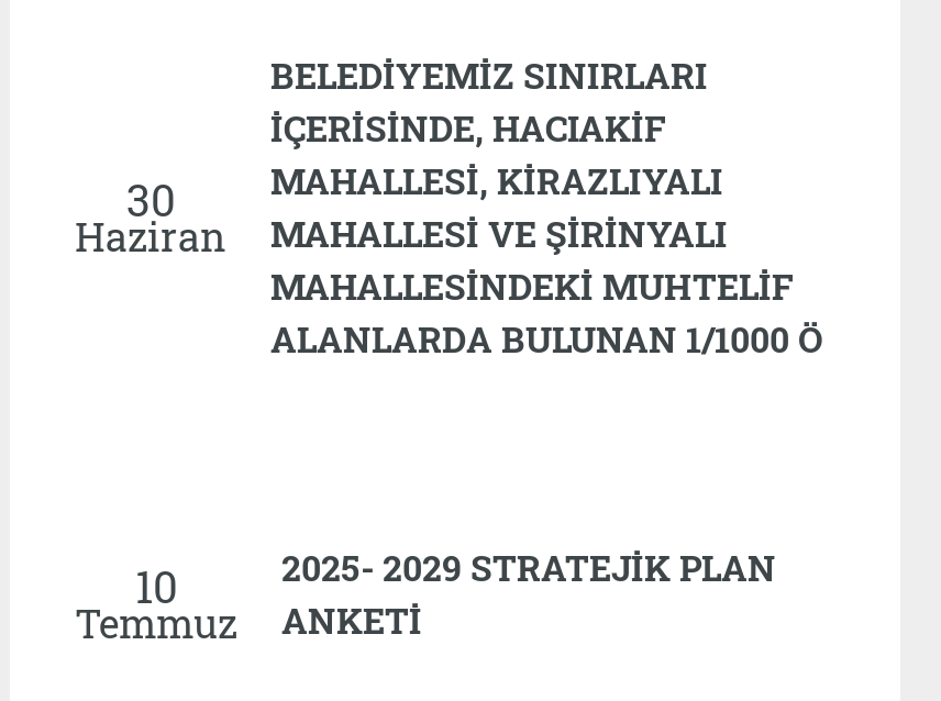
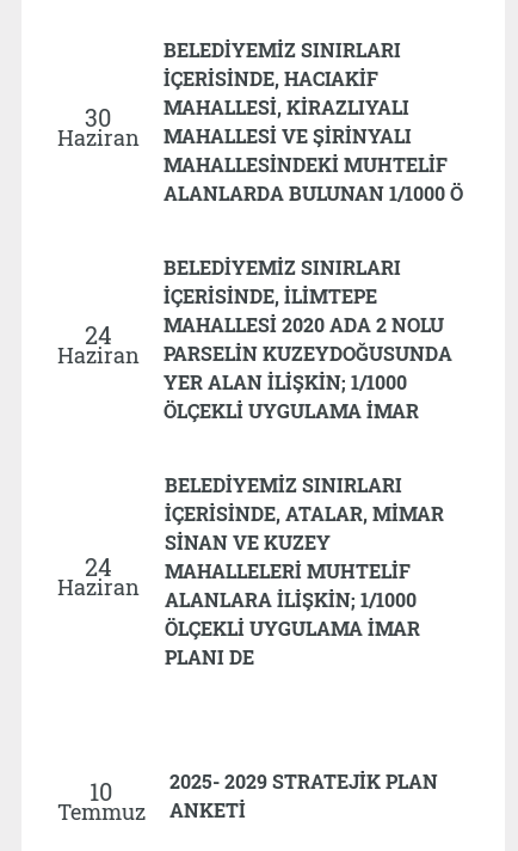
+ 24
+ Haziran

+ 24
+ Haziran

+ BELEDİYEMİZ SINIRLARI
+ İÇERİSİNDE, İLİMTEPE
+ MAHALLESİ 2020 ADA 2 NOLU
+ PARSELİN KUZEYDOĞUSUNDA
+ YER ALAN İLİŞKİN; 1/1000
+ ÖLÇEKLİ UYGULAMA İMAR

+ BELEDİYEMİZ SINIRLARI
+ İÇERİSİNDE, ATALAR, MİMAR
+ SİNAN VE KUZEY
+ MAHALLELERİ MUHTELİF
+ ALANLARA İLİŞKİN; 1/1000
+ ÖLÇEKLİ UYGULAMA İMAR
+ PLANI DE
